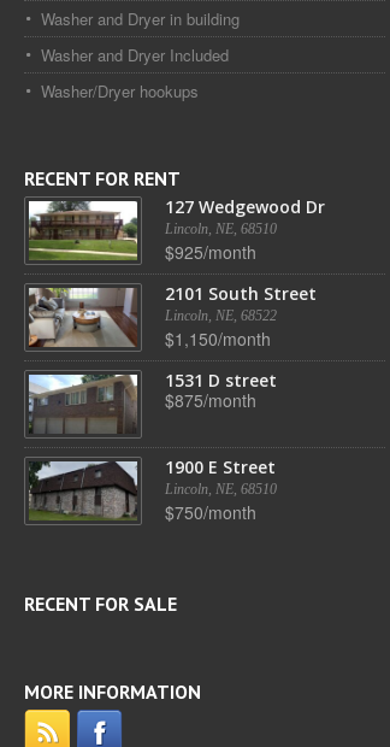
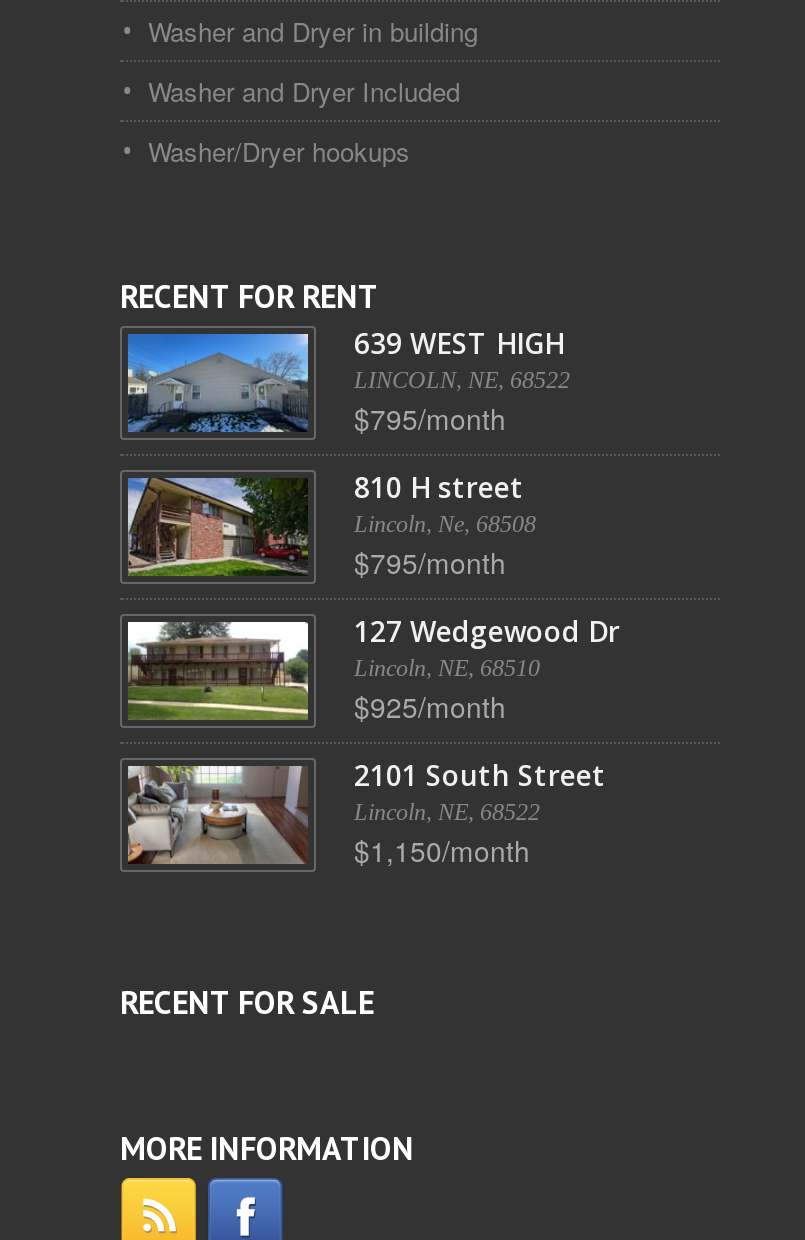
moved down: [image] | 127 Wedgewood Dr | Lincoln, NE, 68510 | $925/month | 2101 South Street | Lincoln, NE, 68522 | $1,150/month

+ [image]
+ 639 WEST HIGH
+ LINCOLN, NE, 68522
+ $795/month
+ 810 H street
+ Lincoln, Ne, 68508
+ $795/month

+ [image]

- [image]
- 1531 D street
- $875/month
- 1900 E Street
- Lincoln, NE, 68510
- $750/month

- [image]
